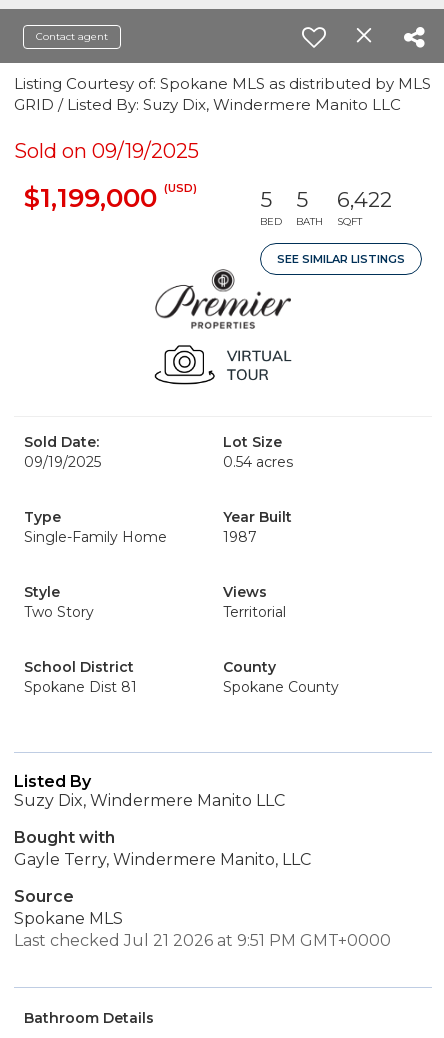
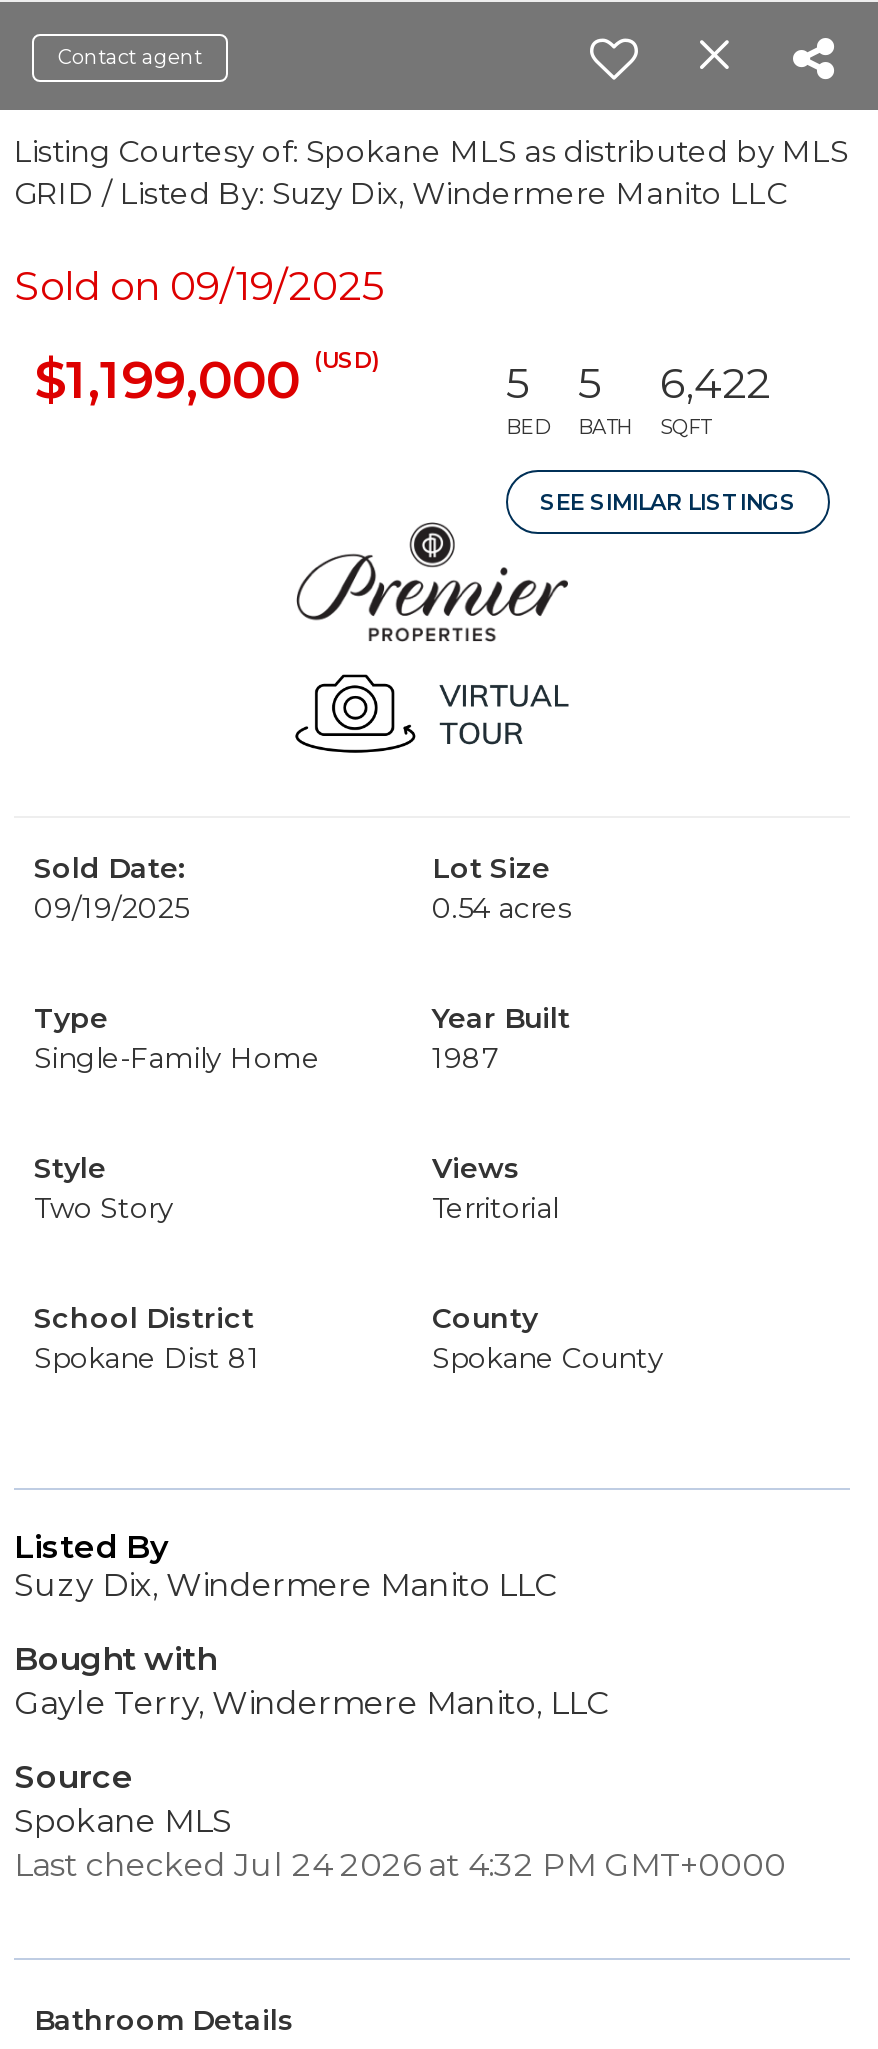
- Last checked Jul 21 2026 at 9:51 PM GMT+0000
+ Last checked Jul 24 2026 at 4:32 PM GMT+0000
